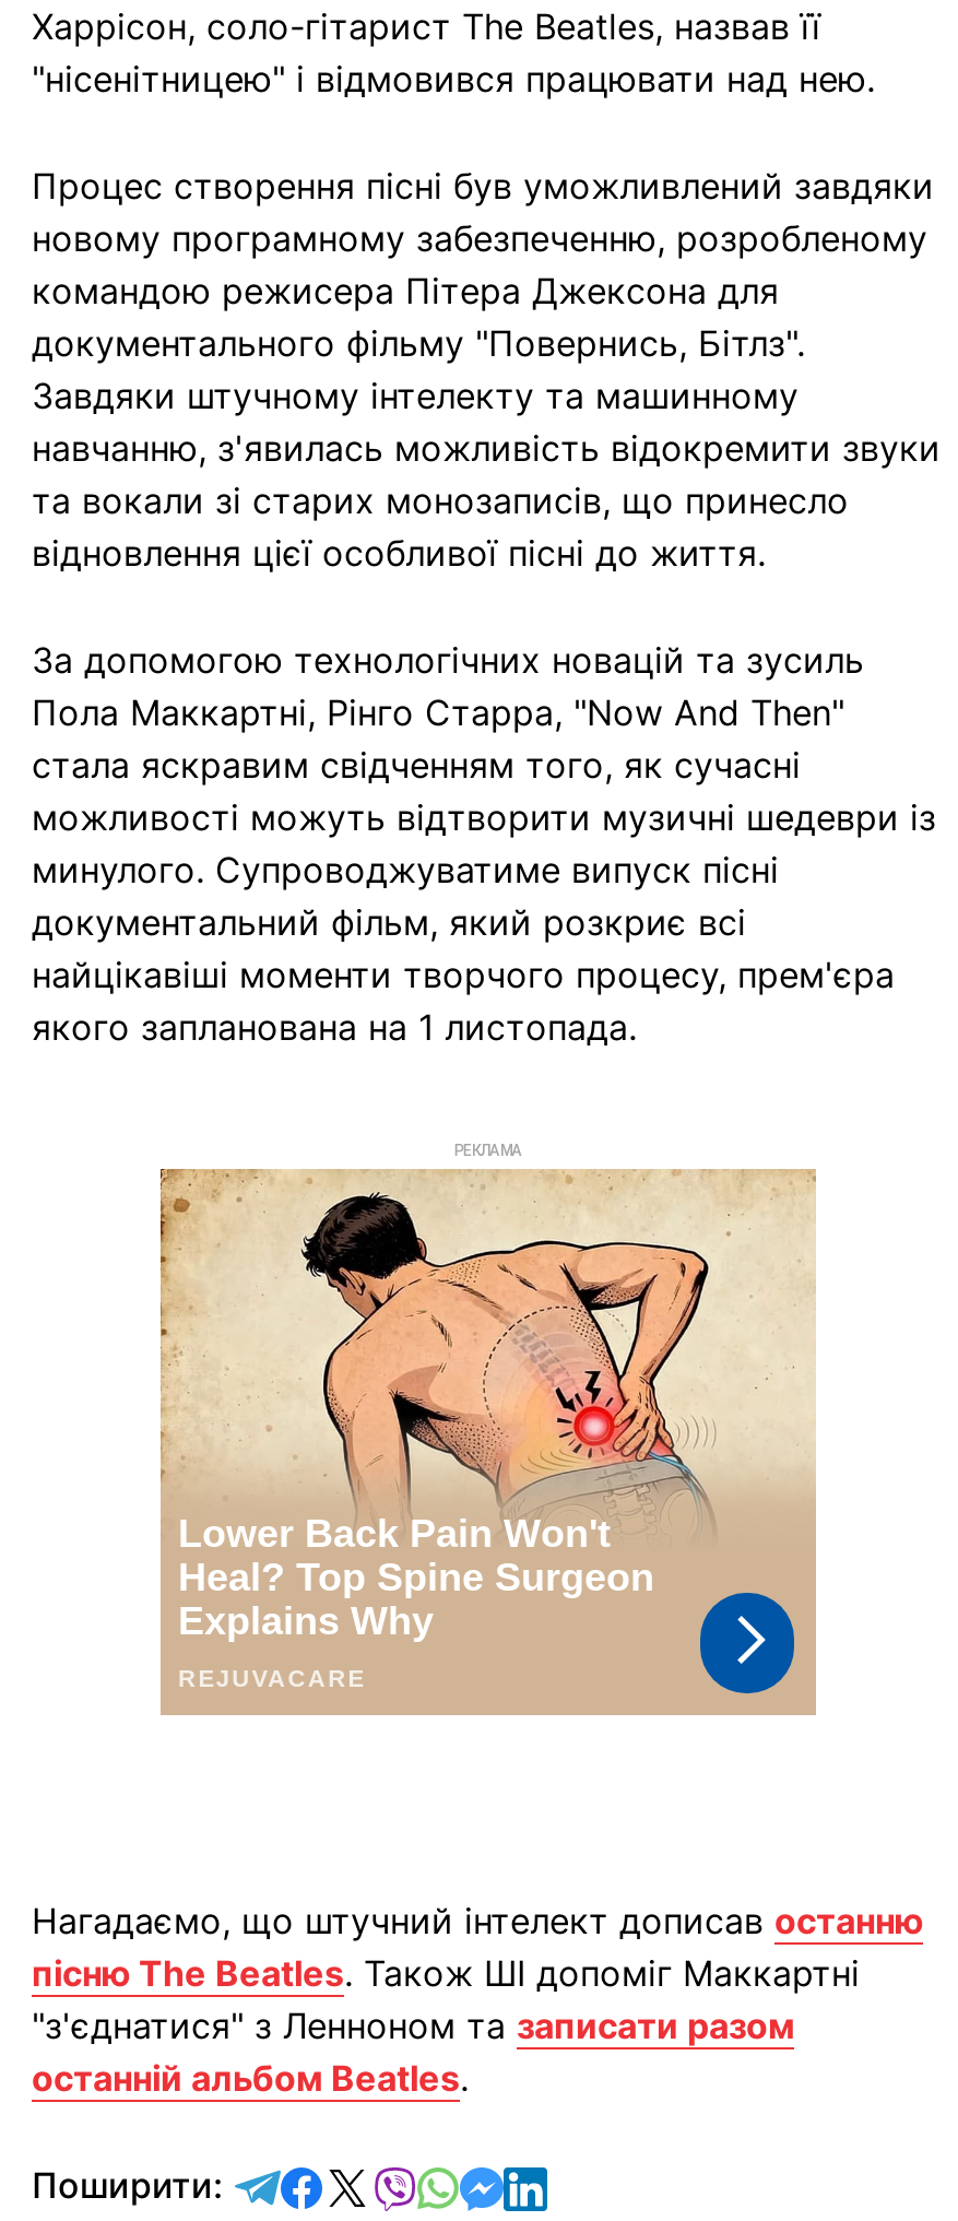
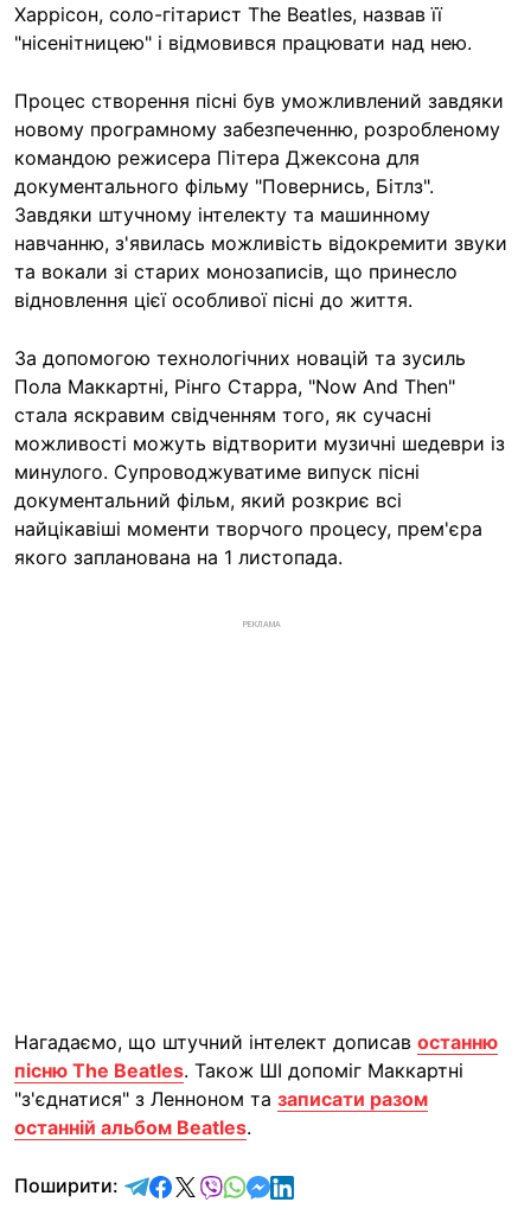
- [image]
